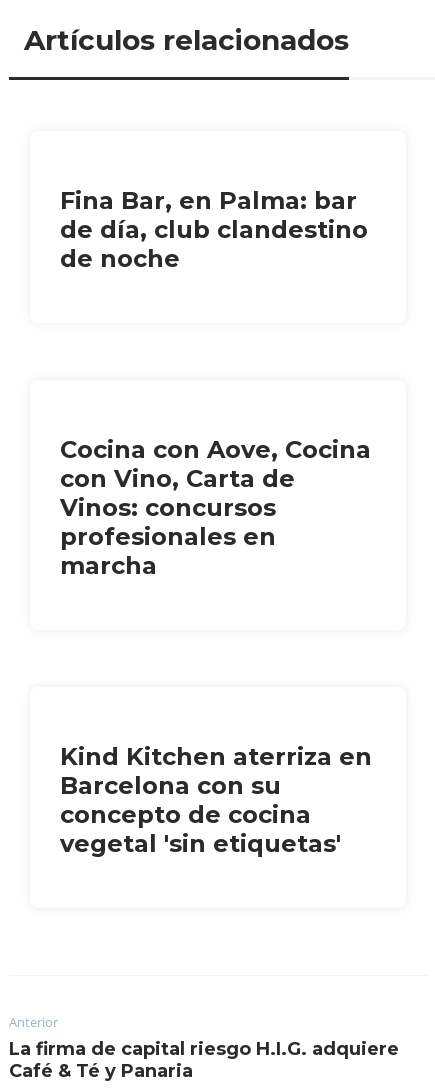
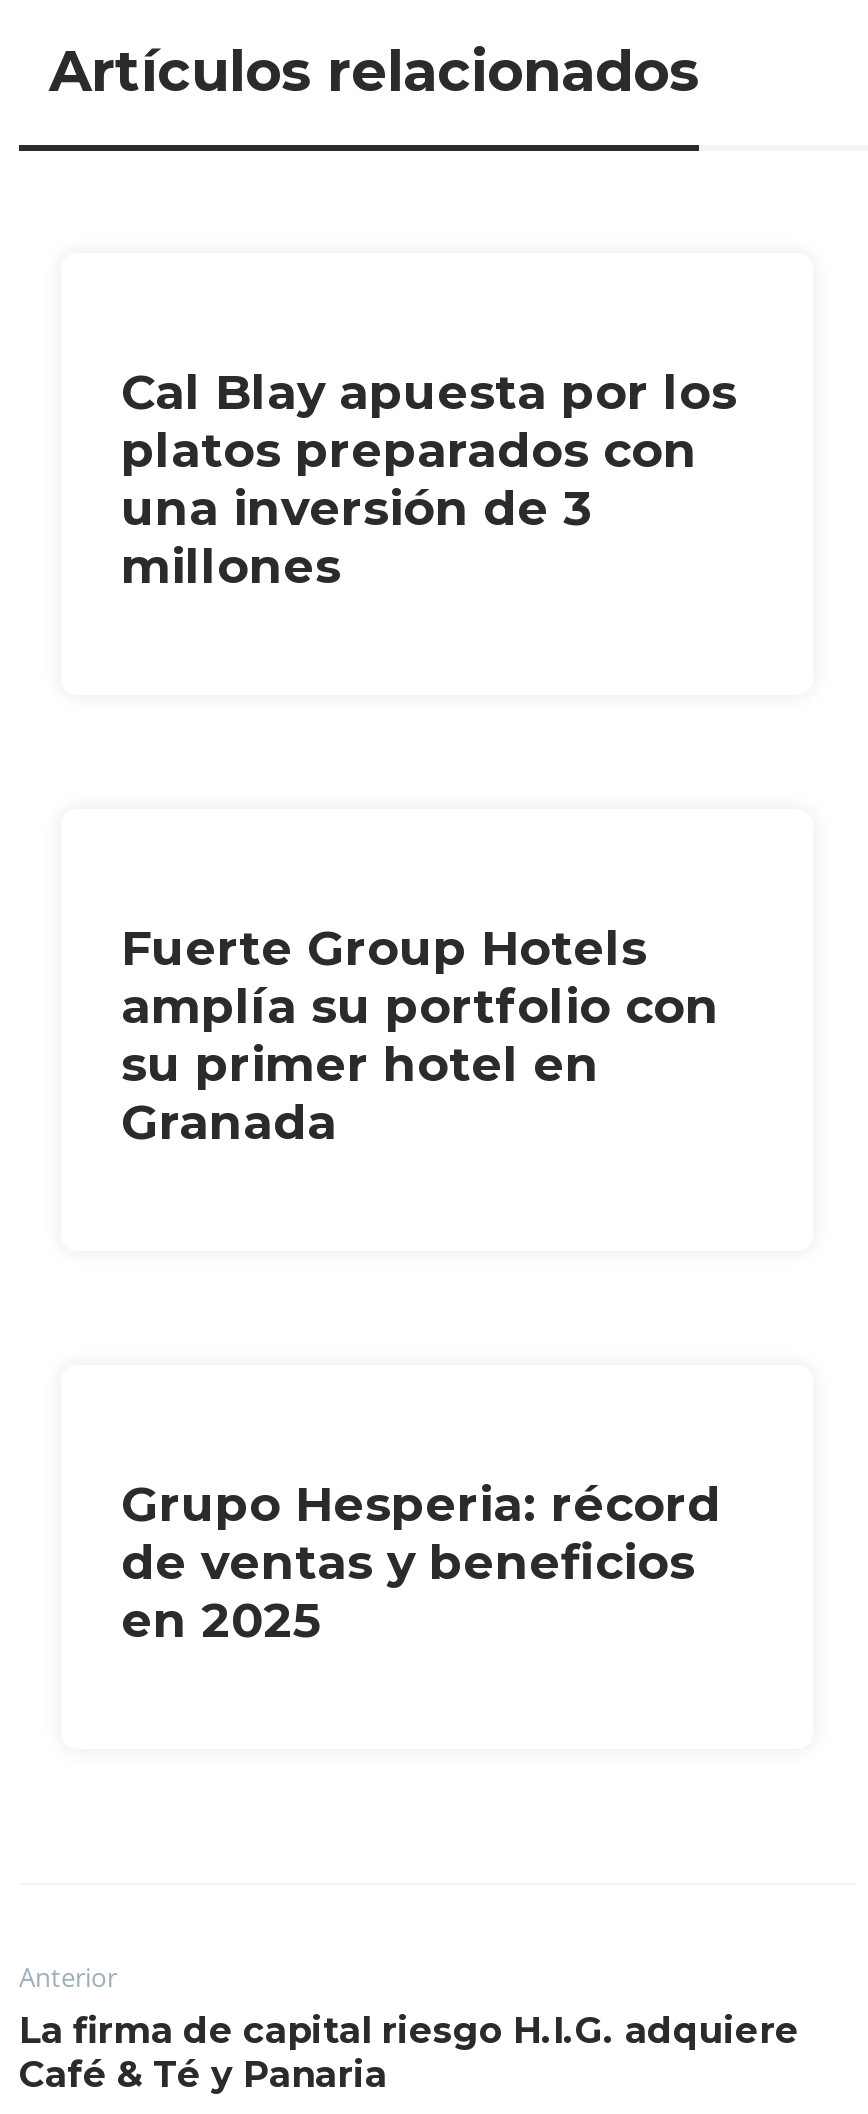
- Fina Bar, en Palma: bar
- de día, club clandestino
- de noche
+ Cal Blay apuesta por los
+ platos preparados con
+ una inversión de 3
+ millones

- Cocina con Aove, Cocina
- con Vino, Carta de
- Vinos: concursos
- profesionales en
- marcha
+ Fuerte Group Hotels
+ amplía su portfolio con
+ su primer hotel en
+ Granada

- Kind Kitchen aterriza en
- Barcelona con su
- concepto de cocina
- vegetal 'sin etiquetas'
+ Grupo Hesperia: récord
+ de ventas y beneficios
+ en 2025
